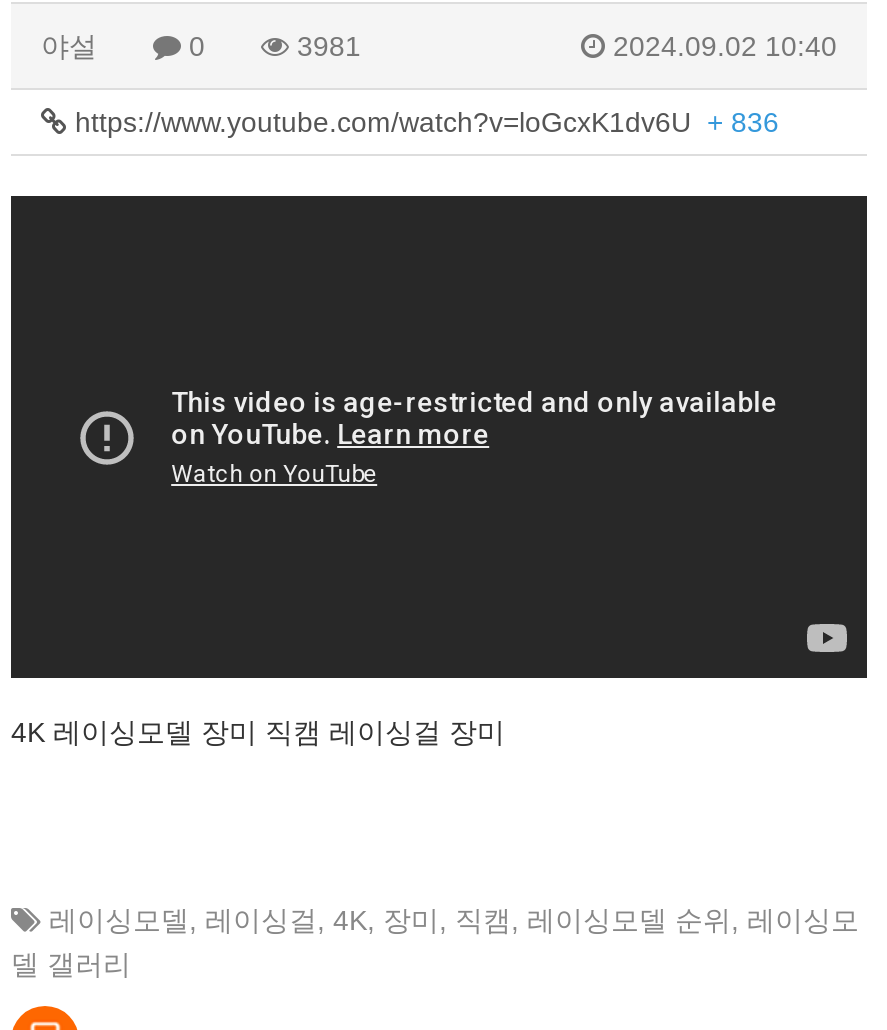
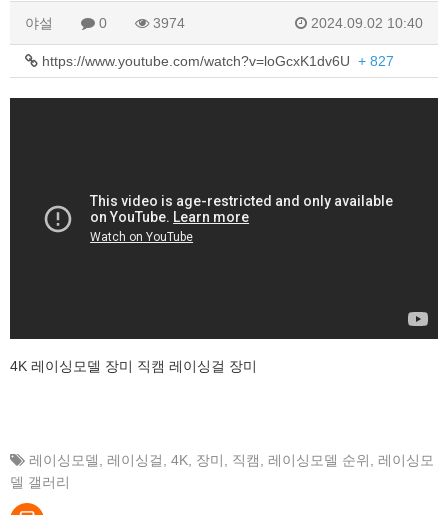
- 3981
+ 3974

- https://www.youtube.com/watch?v=loGcxK1dv6U + 836
+ https://www.youtube.com/watch?v=loGcxK1dv6U + 827
